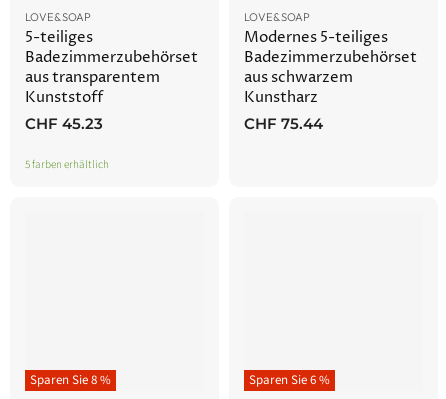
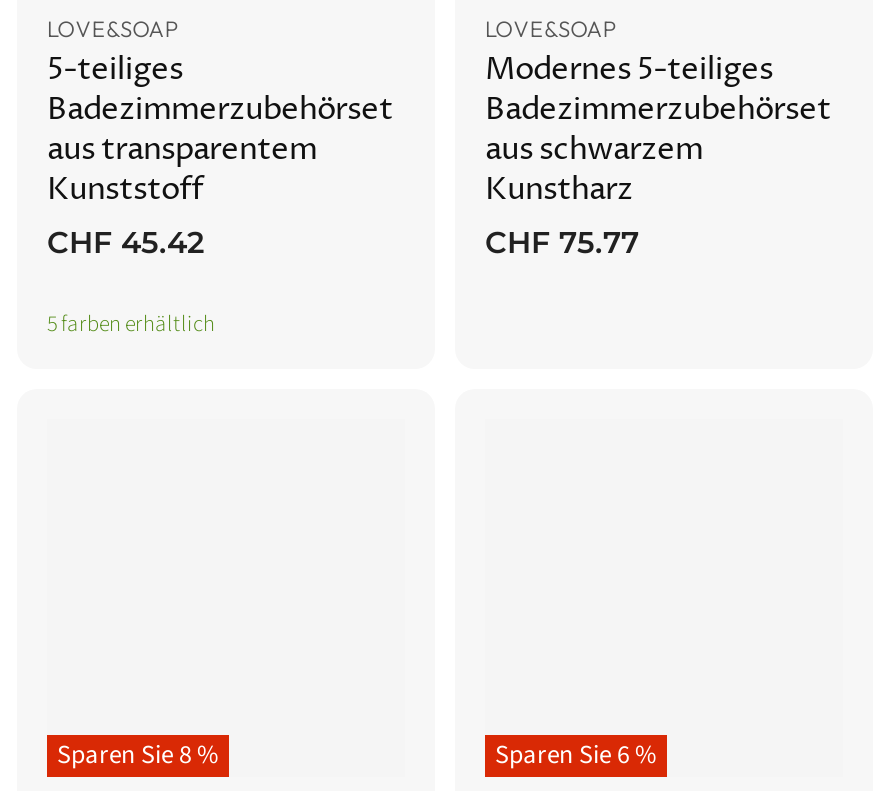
- CHF 45.23
+ CHF 45.42

- CHF 75.44
+ CHF 75.77
